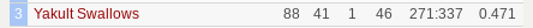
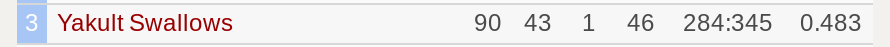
- 88
+ 90

- 41
+ 43

- 271:337
+ 284:345

- 0.471
+ 0.483
